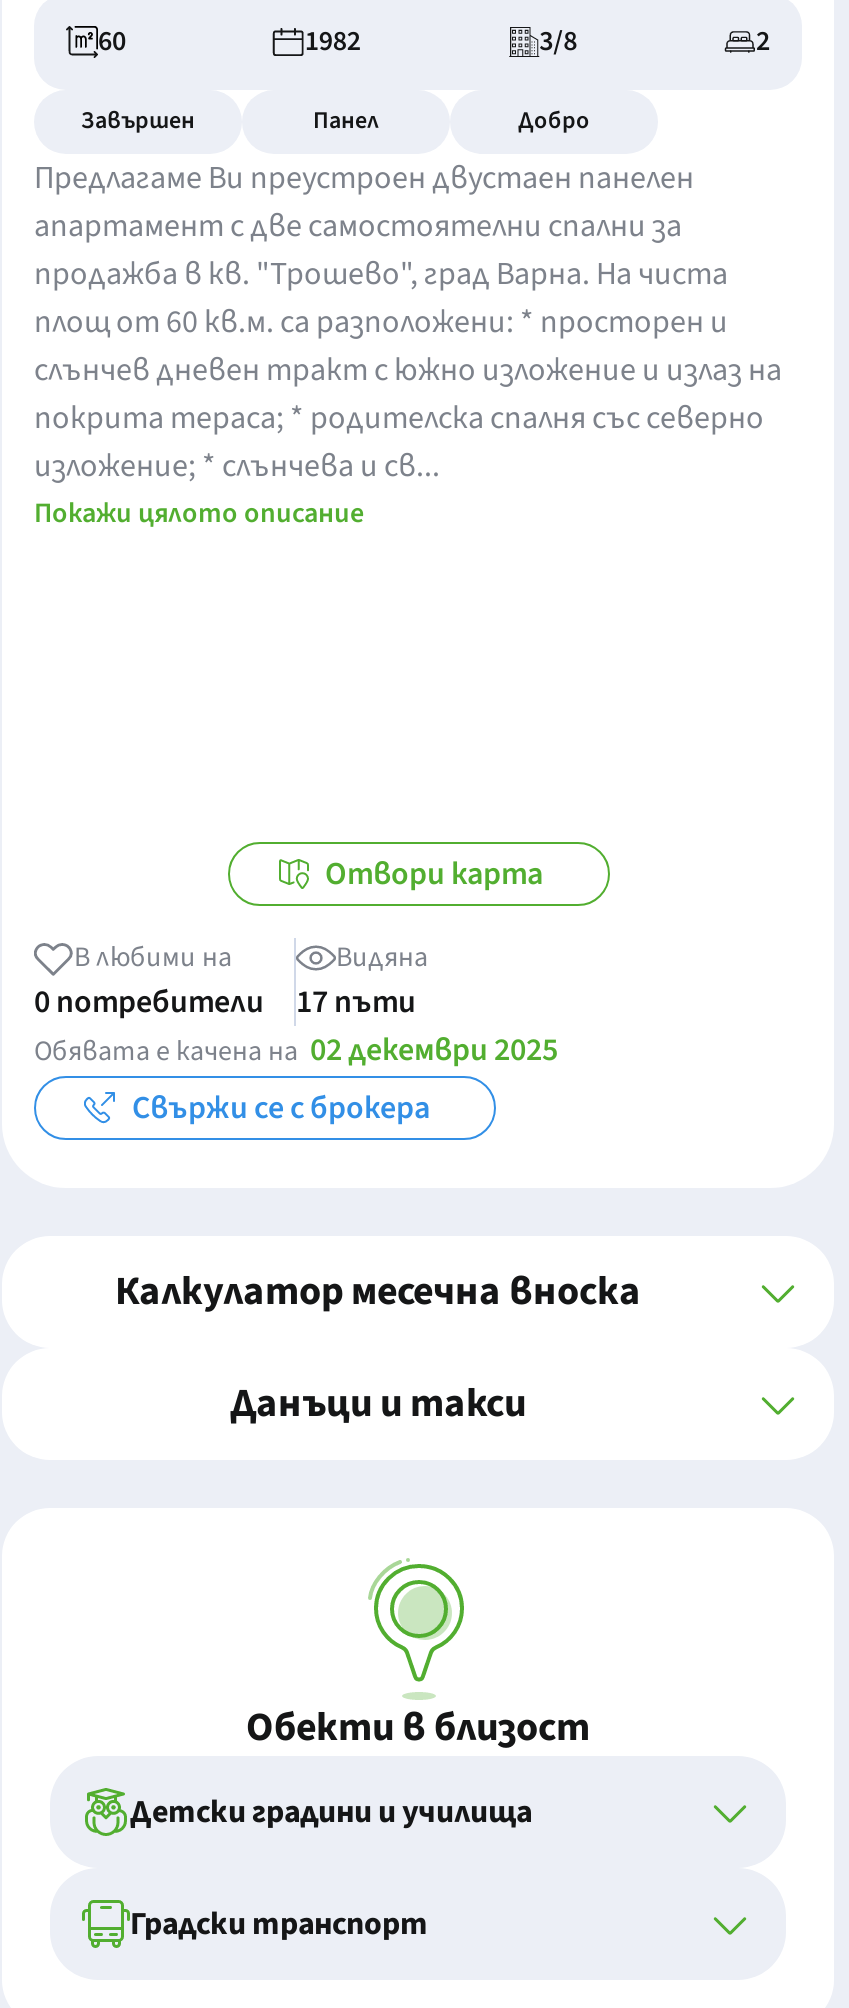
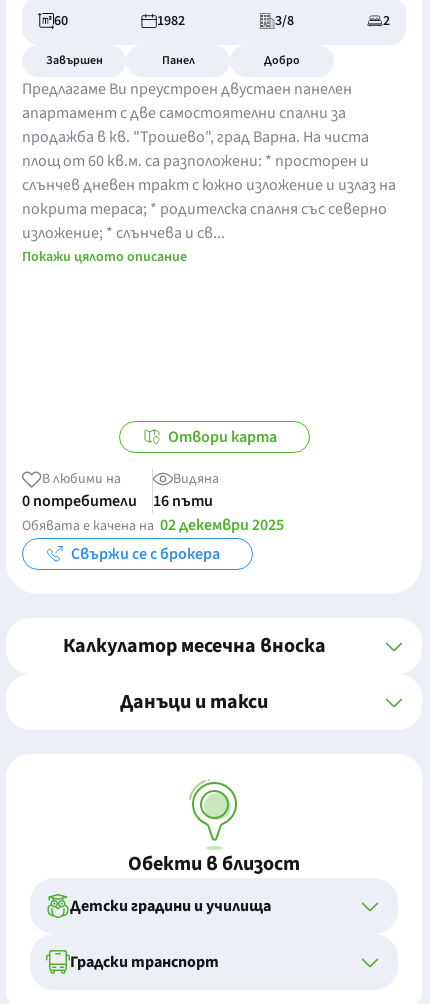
- 0 потребители 17 пъти
+ 0 потребители 16 пъти
